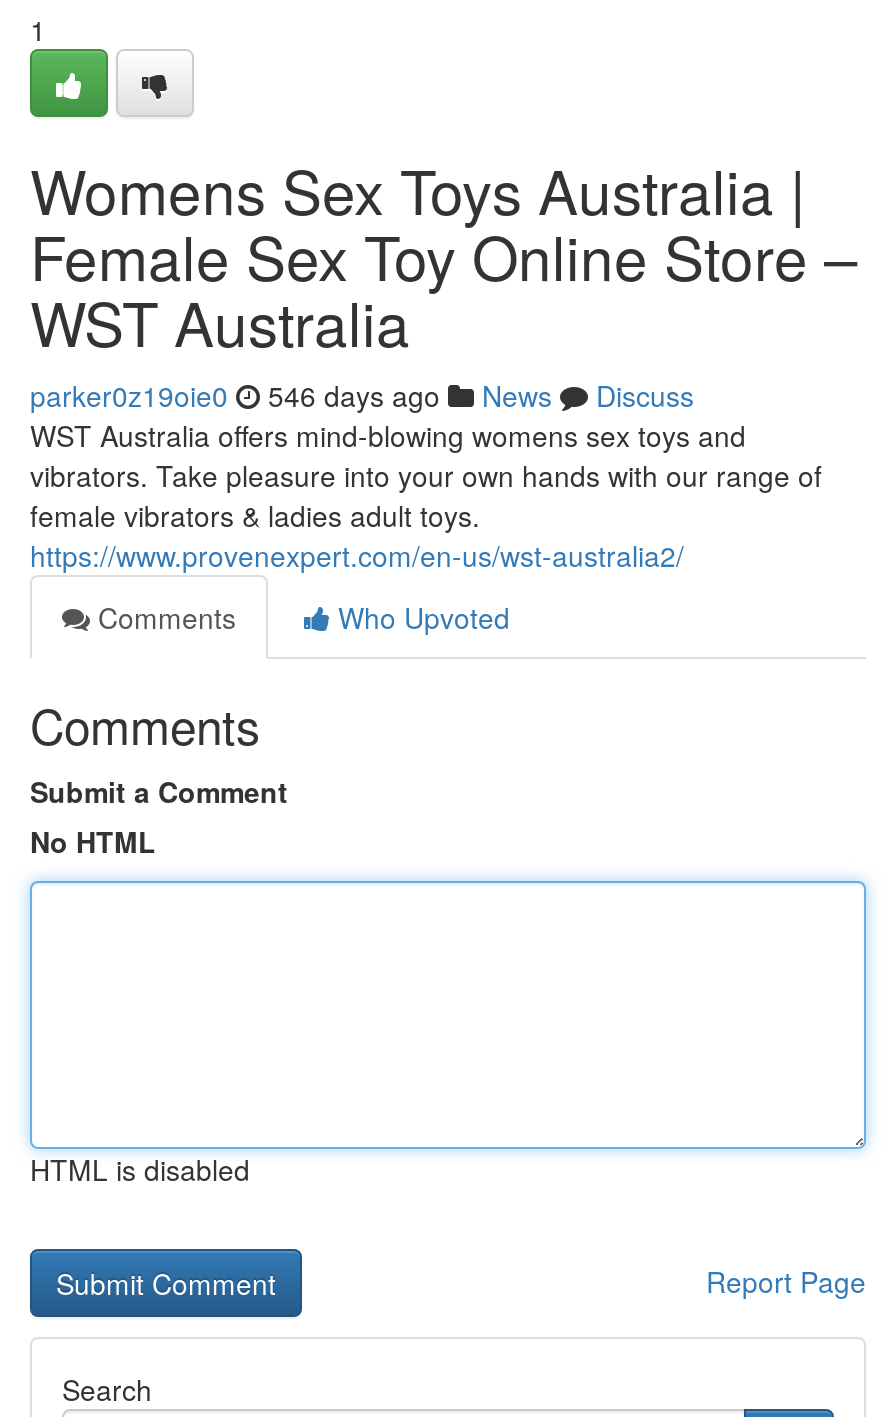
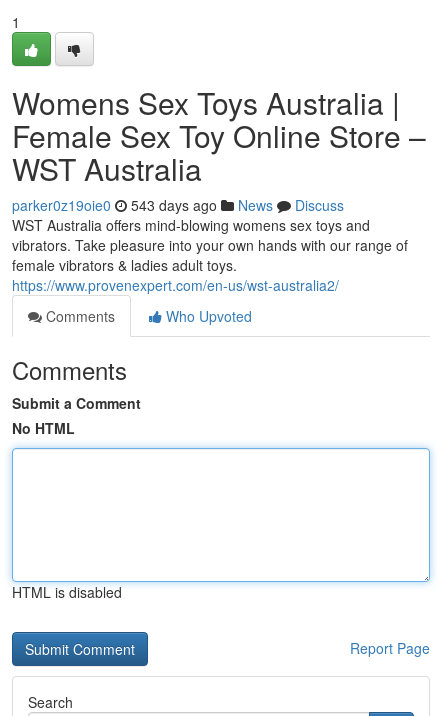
- parker0z19oie0 546 days ago News Discuss
+ parker0z19oie0 543 days ago News Discuss
